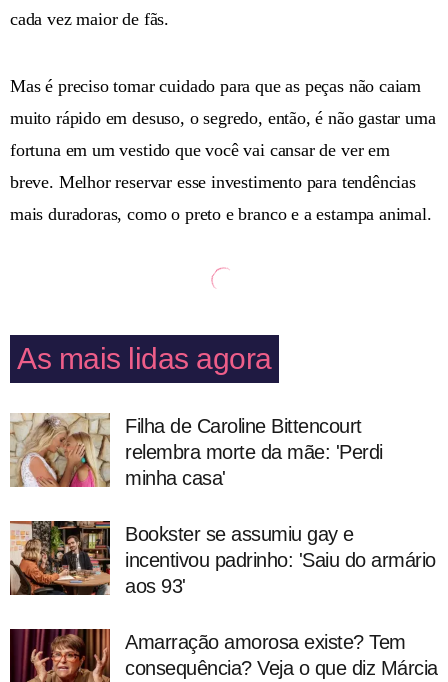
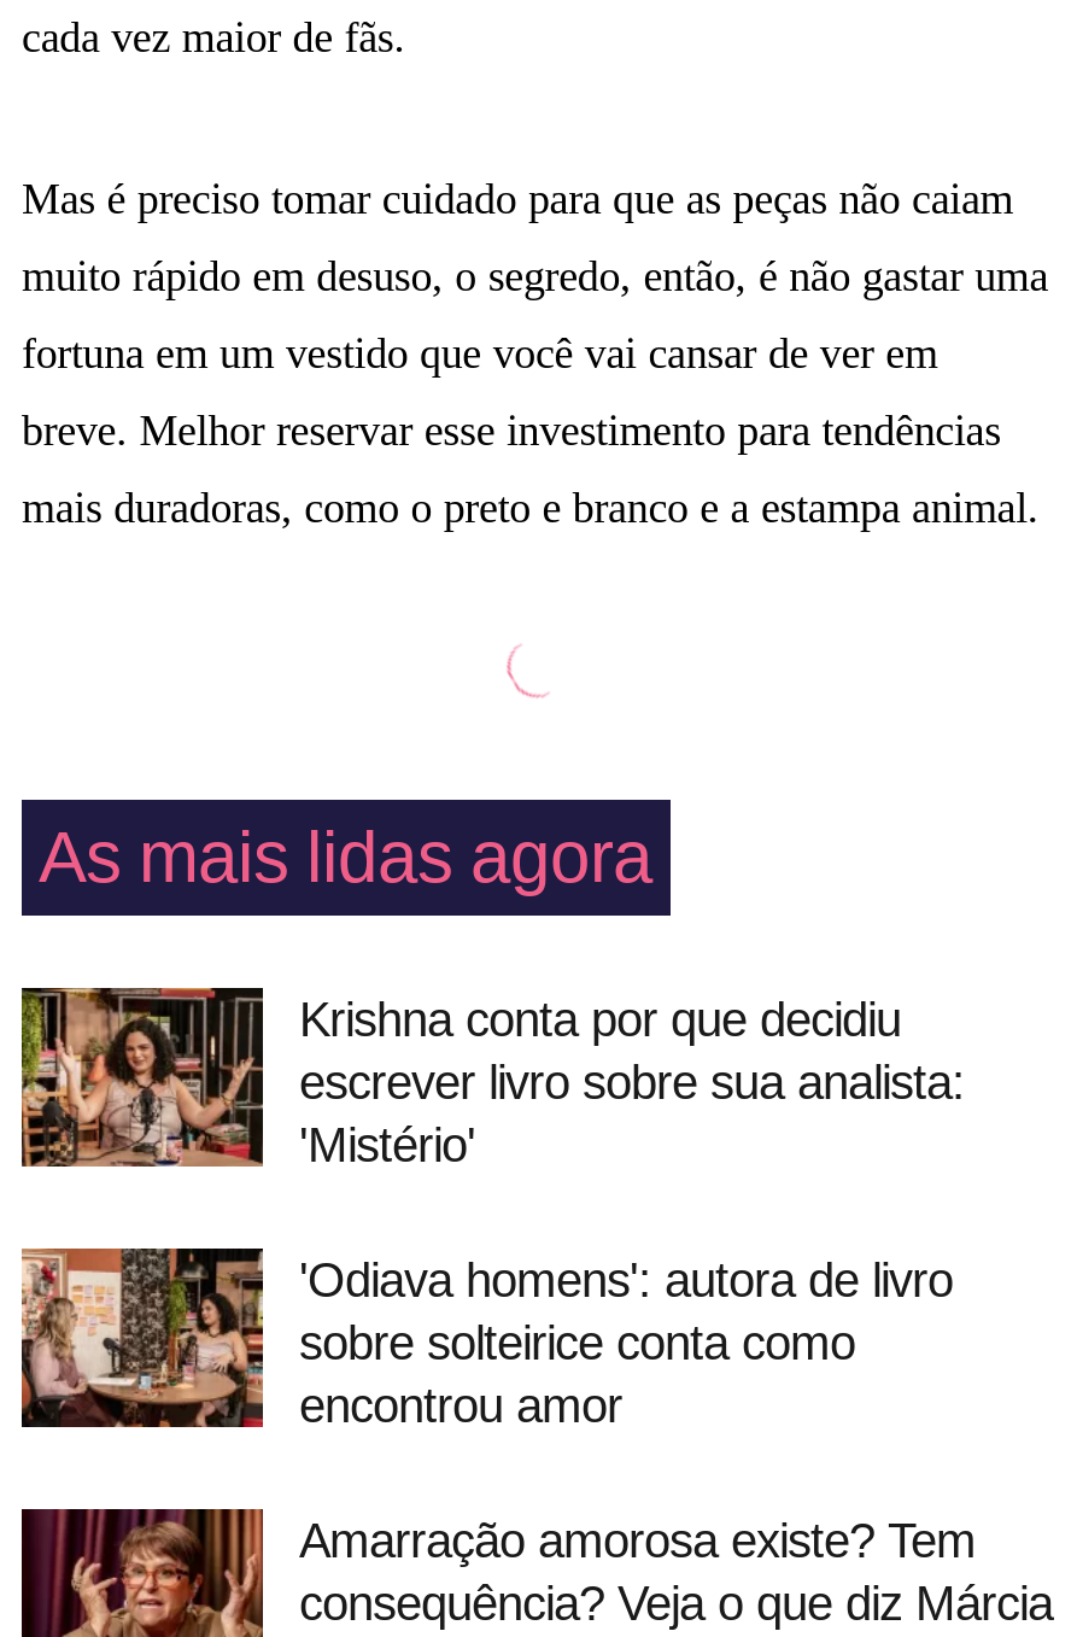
- [image]
- Filha de Caroline Bittencourt
- relembra morte da mãe: 'Perdi
- minha casa'
+ [image]
+ Krishna conta por que decidiu
+ escrever livro sobre sua analista:
+ 'Mistério'

- [image]
- Bookster se assumiu gay e
- incentivou padrinho: 'Saiu do armário
- aos 93'
+ [image]
+ 'Odiava homens': autora de livro
+ sobre solteirice conta como
+ encontrou amor
